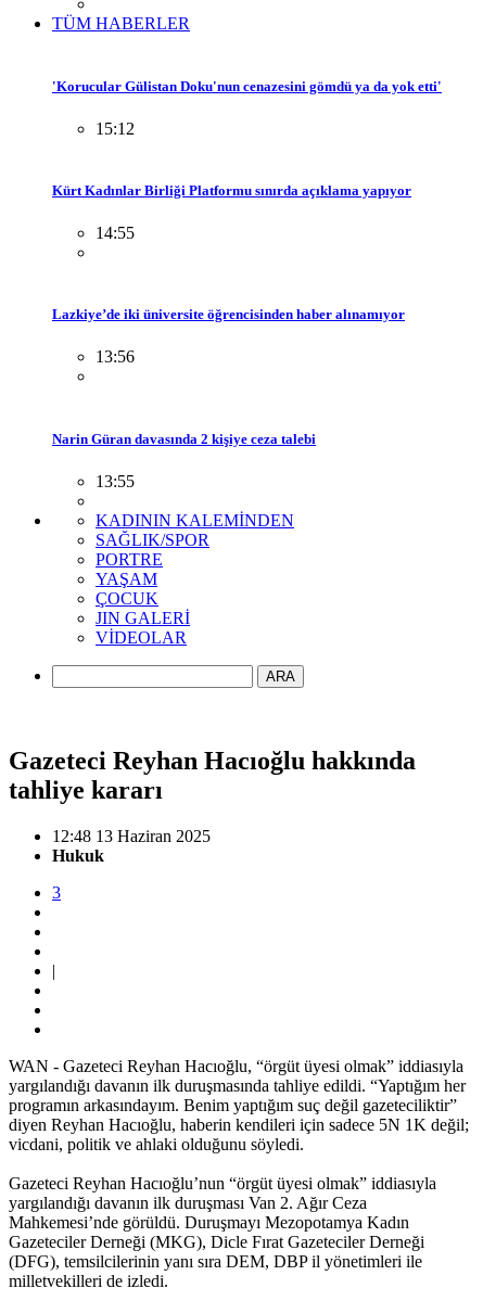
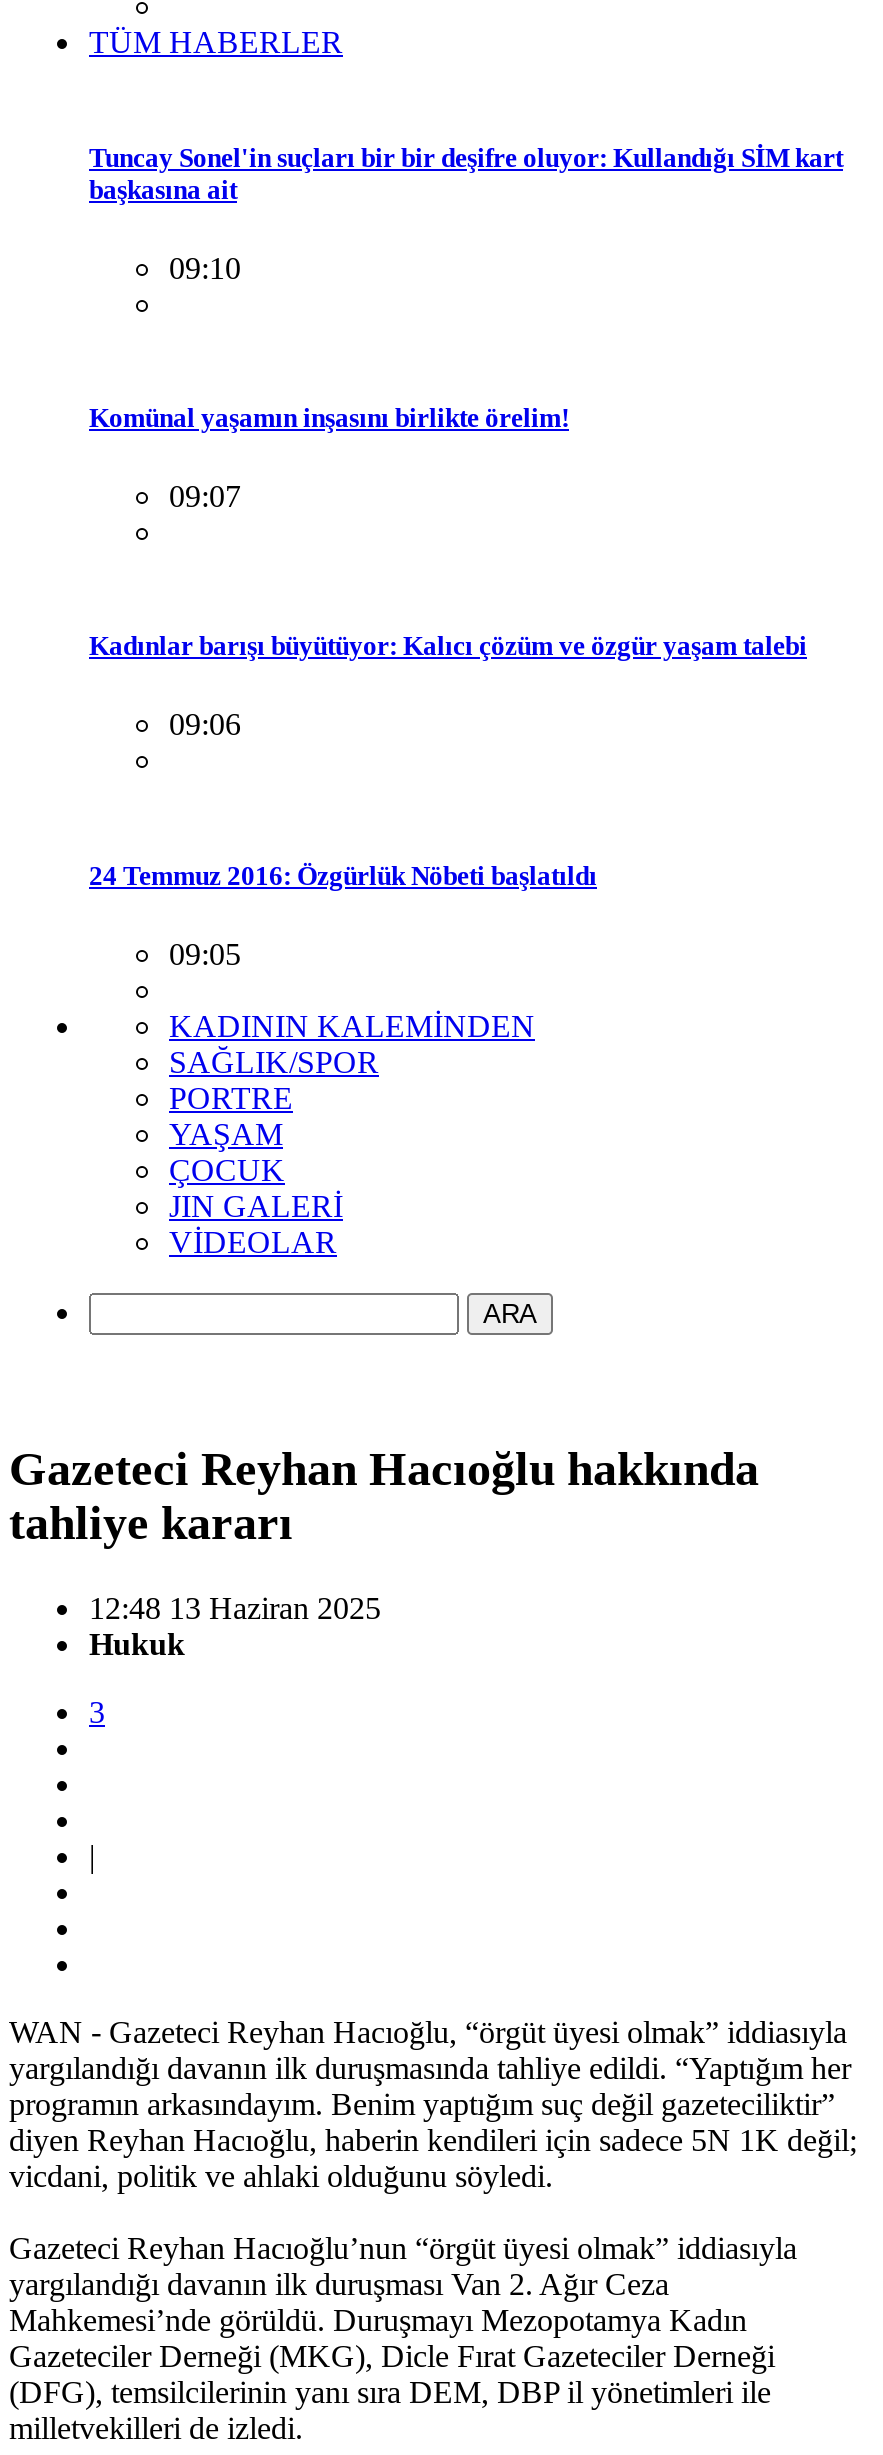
- 'Korucular Gülistan Doku'nun cenazesini gömdü ya da yok etti'
+ Tuncay Sonel'in suçları bir bir deşifre oluyor: Kullandığı SİM kart
+ başkasına ait

- 15:12
+ 09:10

- Kürt Kadınlar Birliği Platformu sınırda açıklama yapıyor
+ Komünal yaşamın inşasını birlikte örelim!

- 14:55
+ 09:07

- Lazkiye’de iki üniversite öğrencisinden haber alınamıyor
+ Kadınlar barışı büyütüyor: Kalıcı çözüm ve özgür yaşam talebi

- 13:56
+ 09:06

- Narin Güran davasında 2 kişiye ceza talebi
+ 24 Temmuz 2016: Özgürlük Nöbeti başlatıldı

- 13:55
+ 09:05
